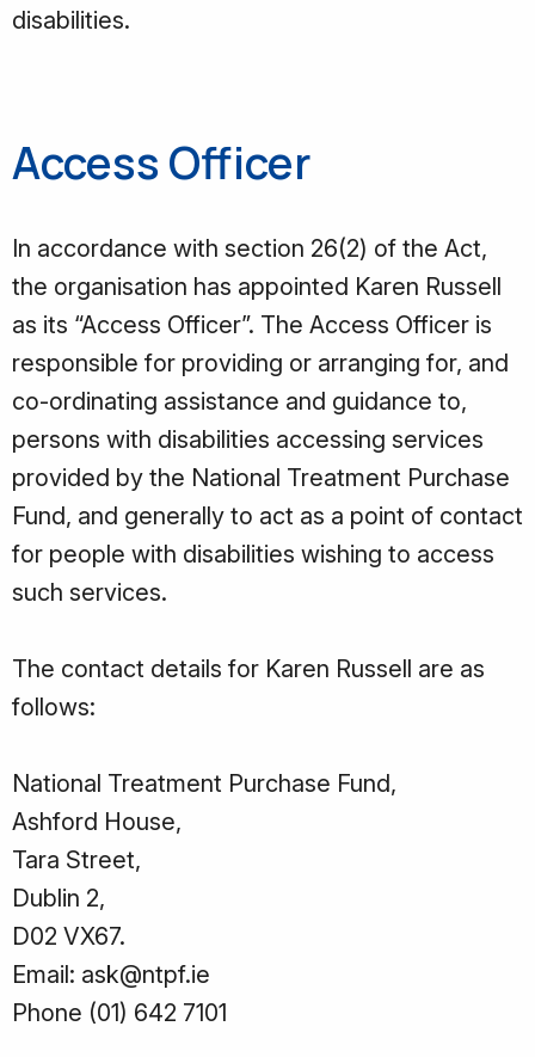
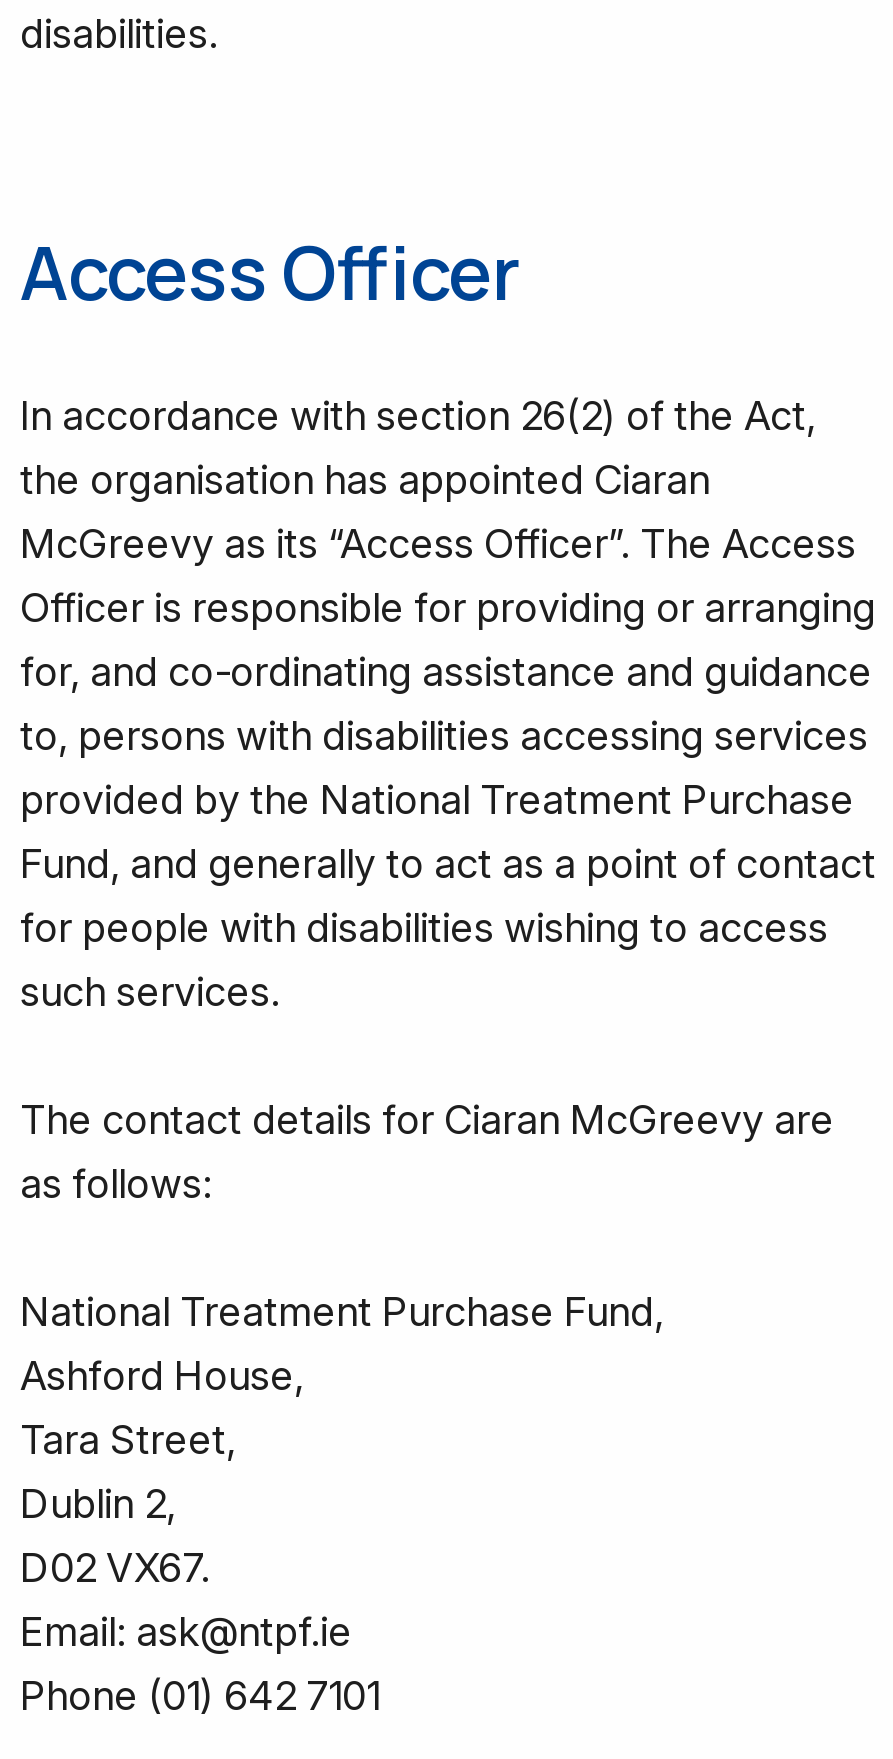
- the organisation has appointed Karen Russell
- as its “Access Officer”. The Access Officer is
- responsible for providing or arranging for, and
- co-ordinating assistance and guidance to,
- persons with disabilities accessing services
+ the organisation has appointed Ciaran
+ McGreevy as its “Access Officer”. The Access
+ Officer is responsible for providing or arranging
+ for, and co-ordinating assistance and guidance
+ to, persons with disabilities accessing services

- The contact details for Karen Russell are as
- follows:
+ The contact details for Ciaran McGreevy are
+ as follows:
